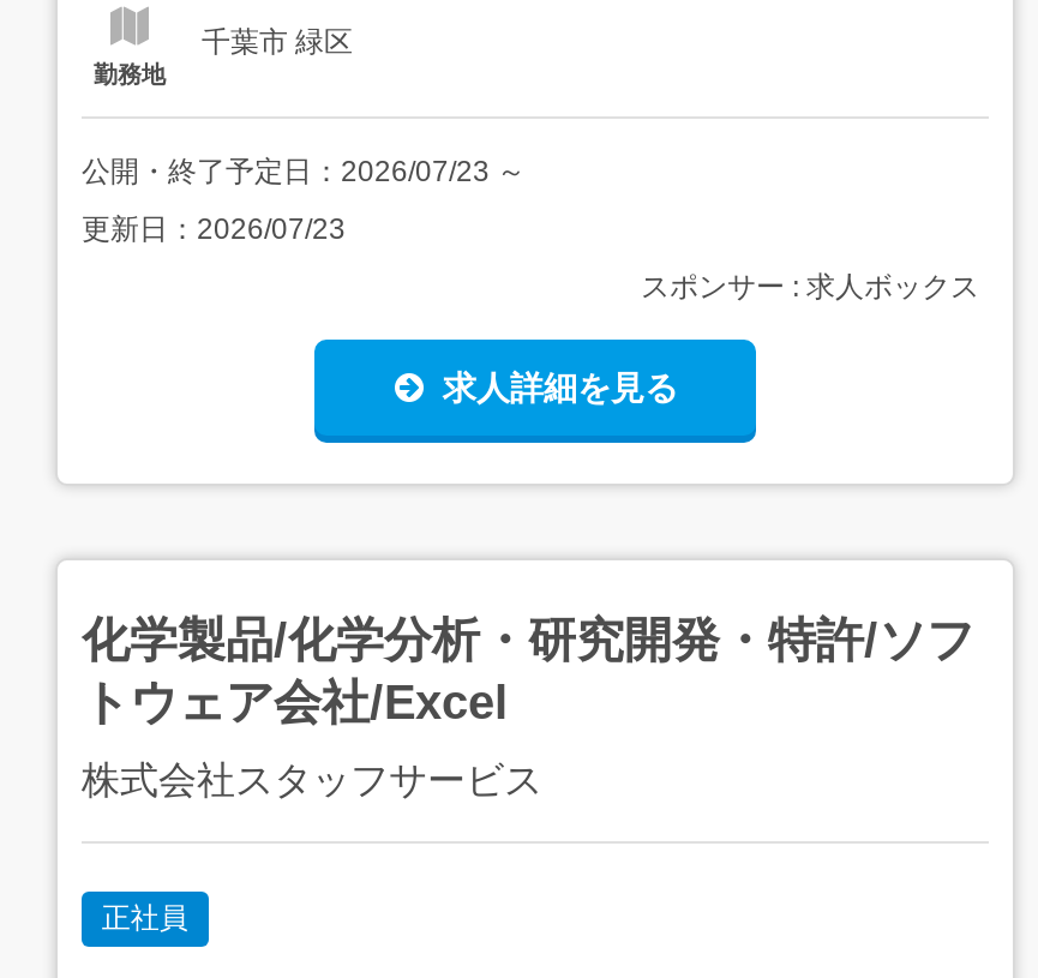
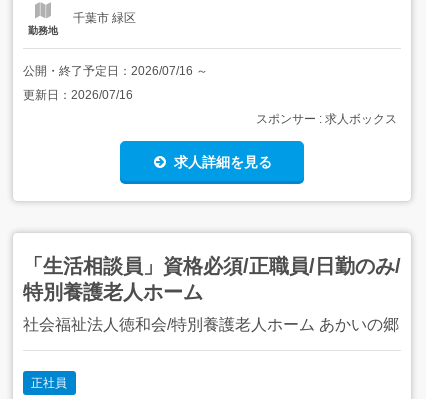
- 公開・終了予定日：2026/07/23～
+ 公開・終了予定日：2026/07/16～

- 更新日：2026/07/23
+ 更新日：2026/07/16

- 化学製品/化学分析・研究開発・特許/ソフ
- トウェア会社/Excel
+ 「生活相談員」資格必須/正職員/日勤のみ/
+ 特別養護老人ホーム

- 株式会社スタッフサービス
+ 社会福祉法人徳和会/特別養護老人ホーム あかいの郷
